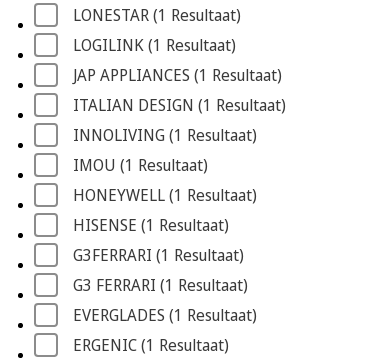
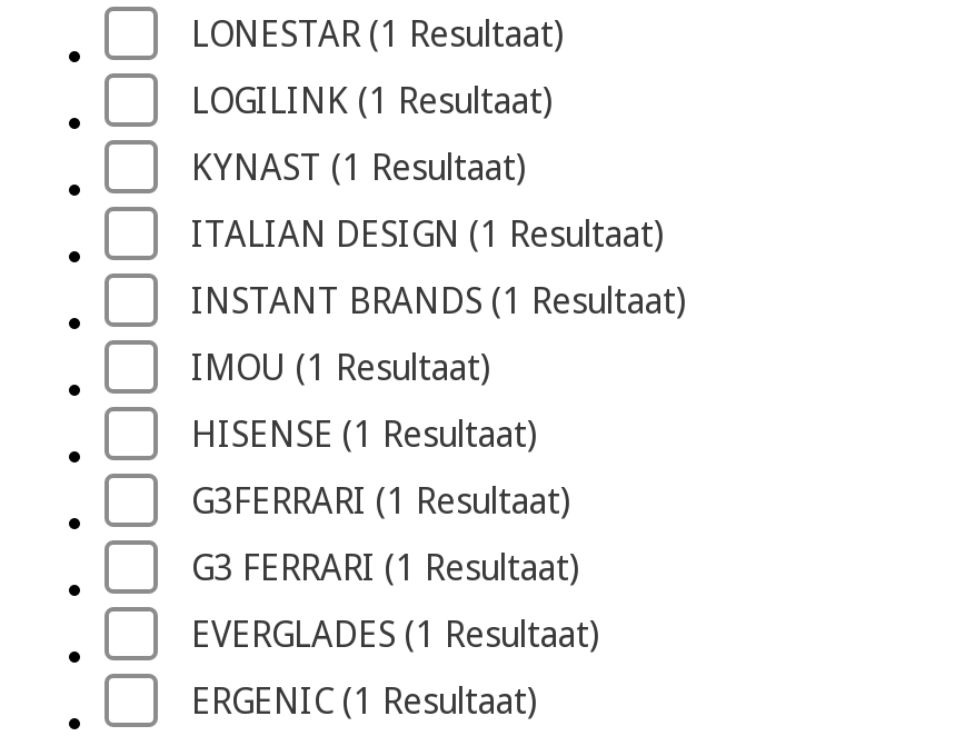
- JAP APPLIANCES (1 Resultaat)
+ KYNAST (1 Resultaat)

- INNOLIVING (1 Resultaat)
+ INSTANT BRANDS (1 Resultaat)

- HONEYWELL (1 Resultaat)
